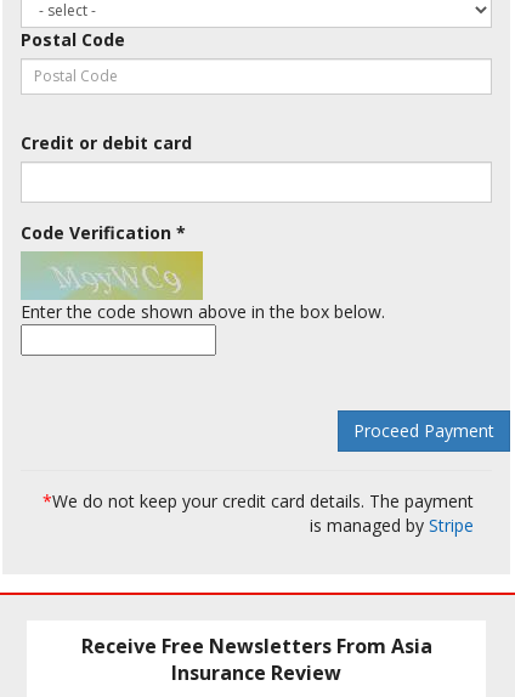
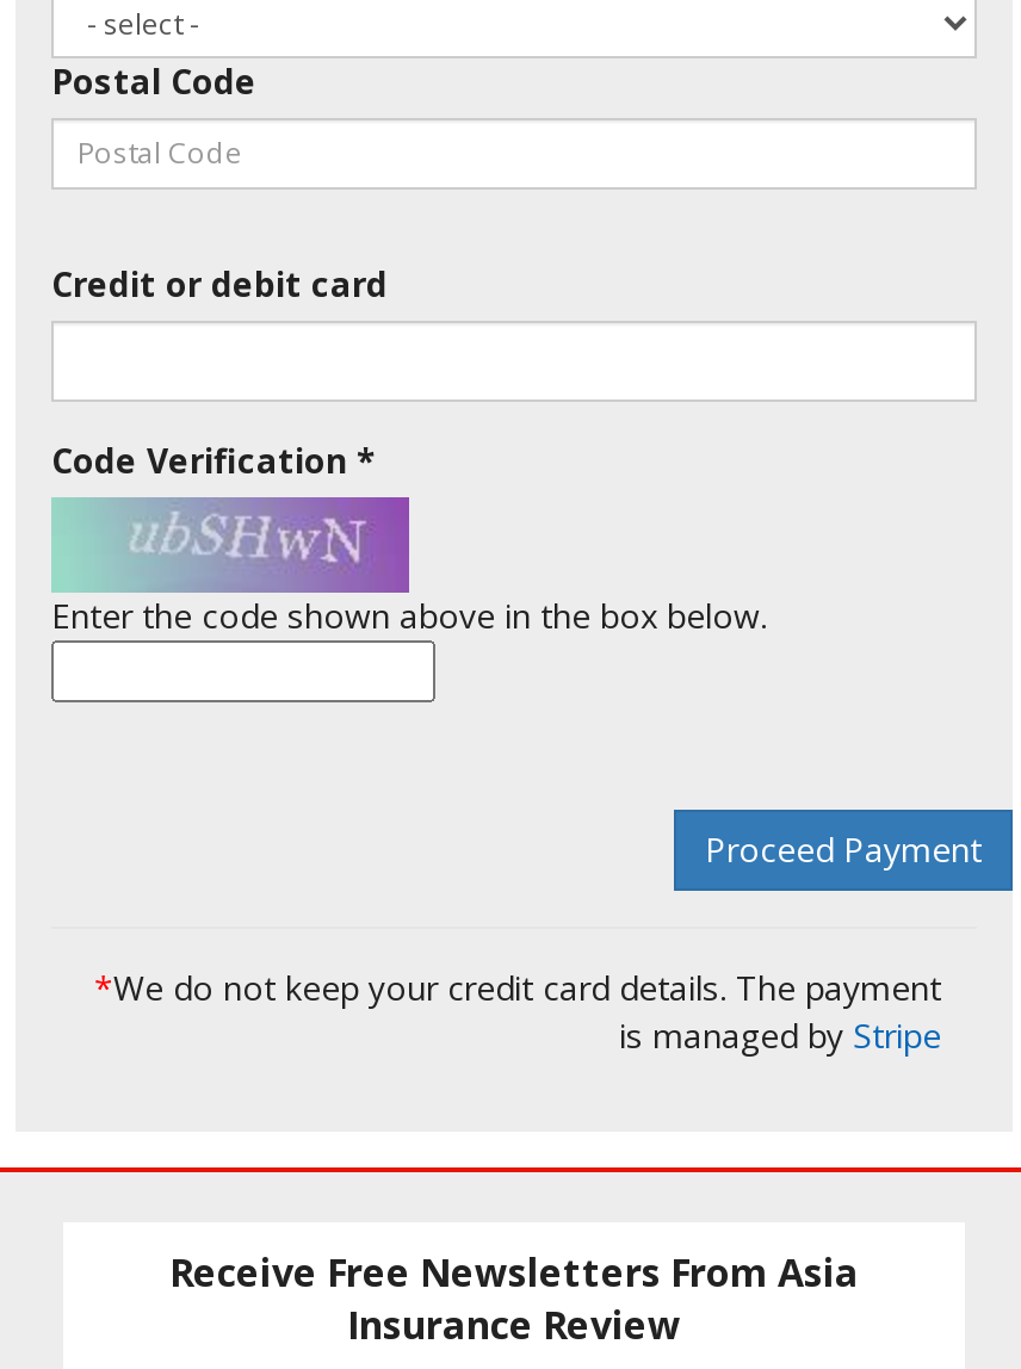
- [image]
+ [image]
